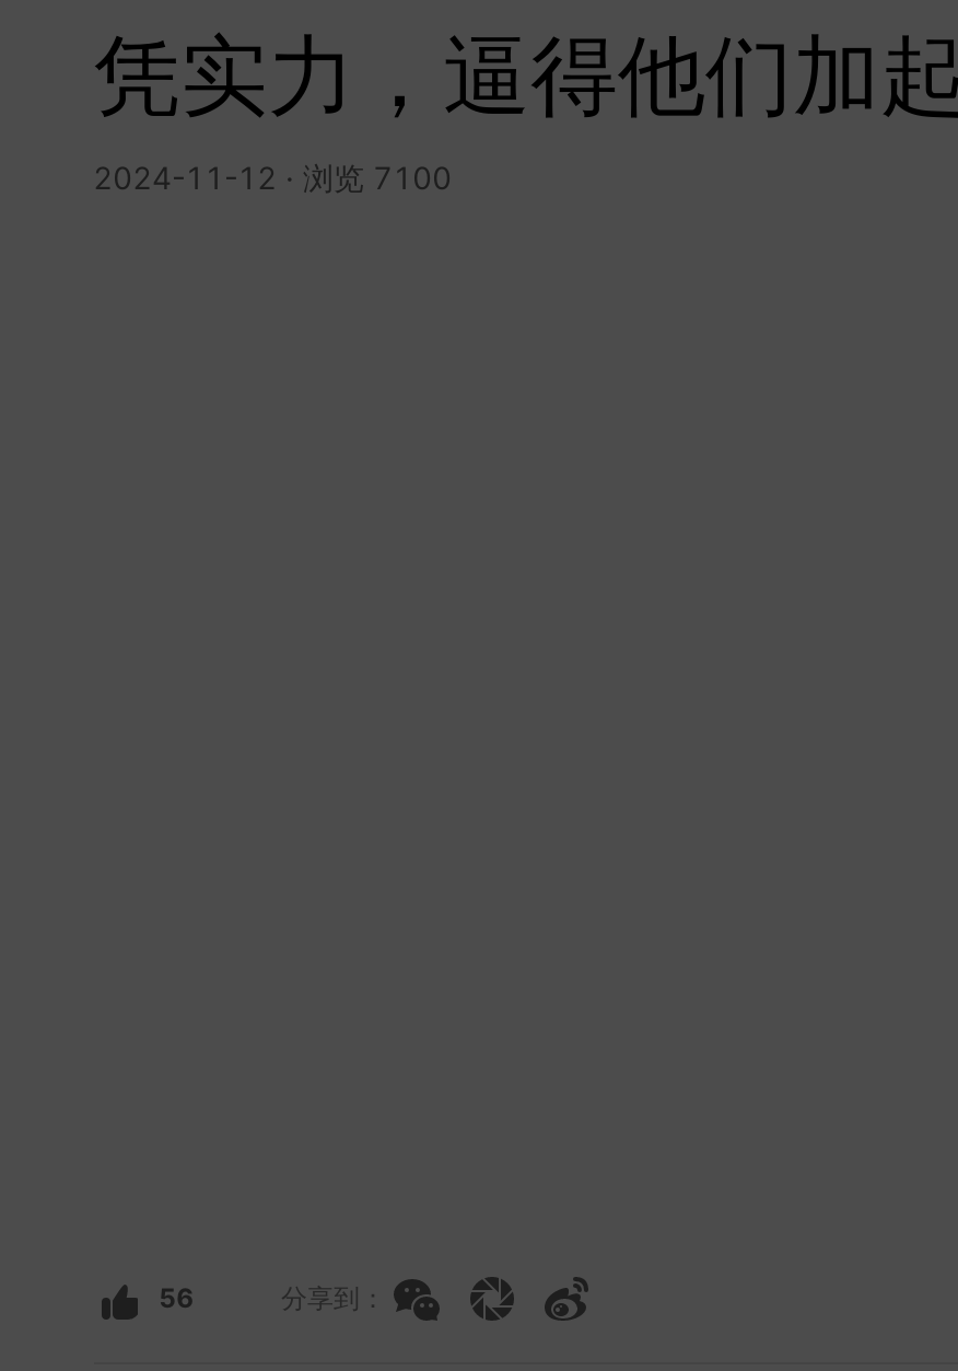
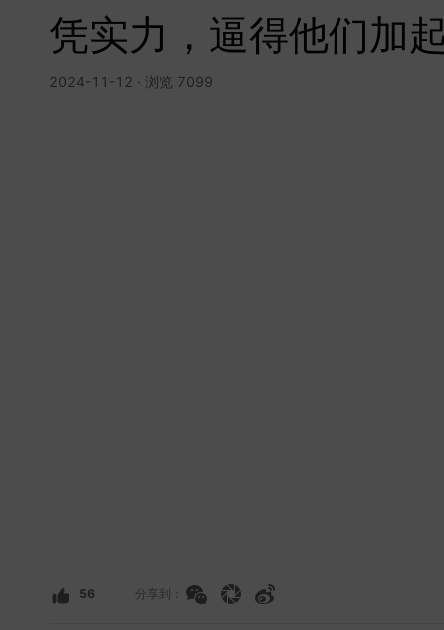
- 2024-11-12 · 浏览 7100
+ 2024-11-12 · 浏览 7099
